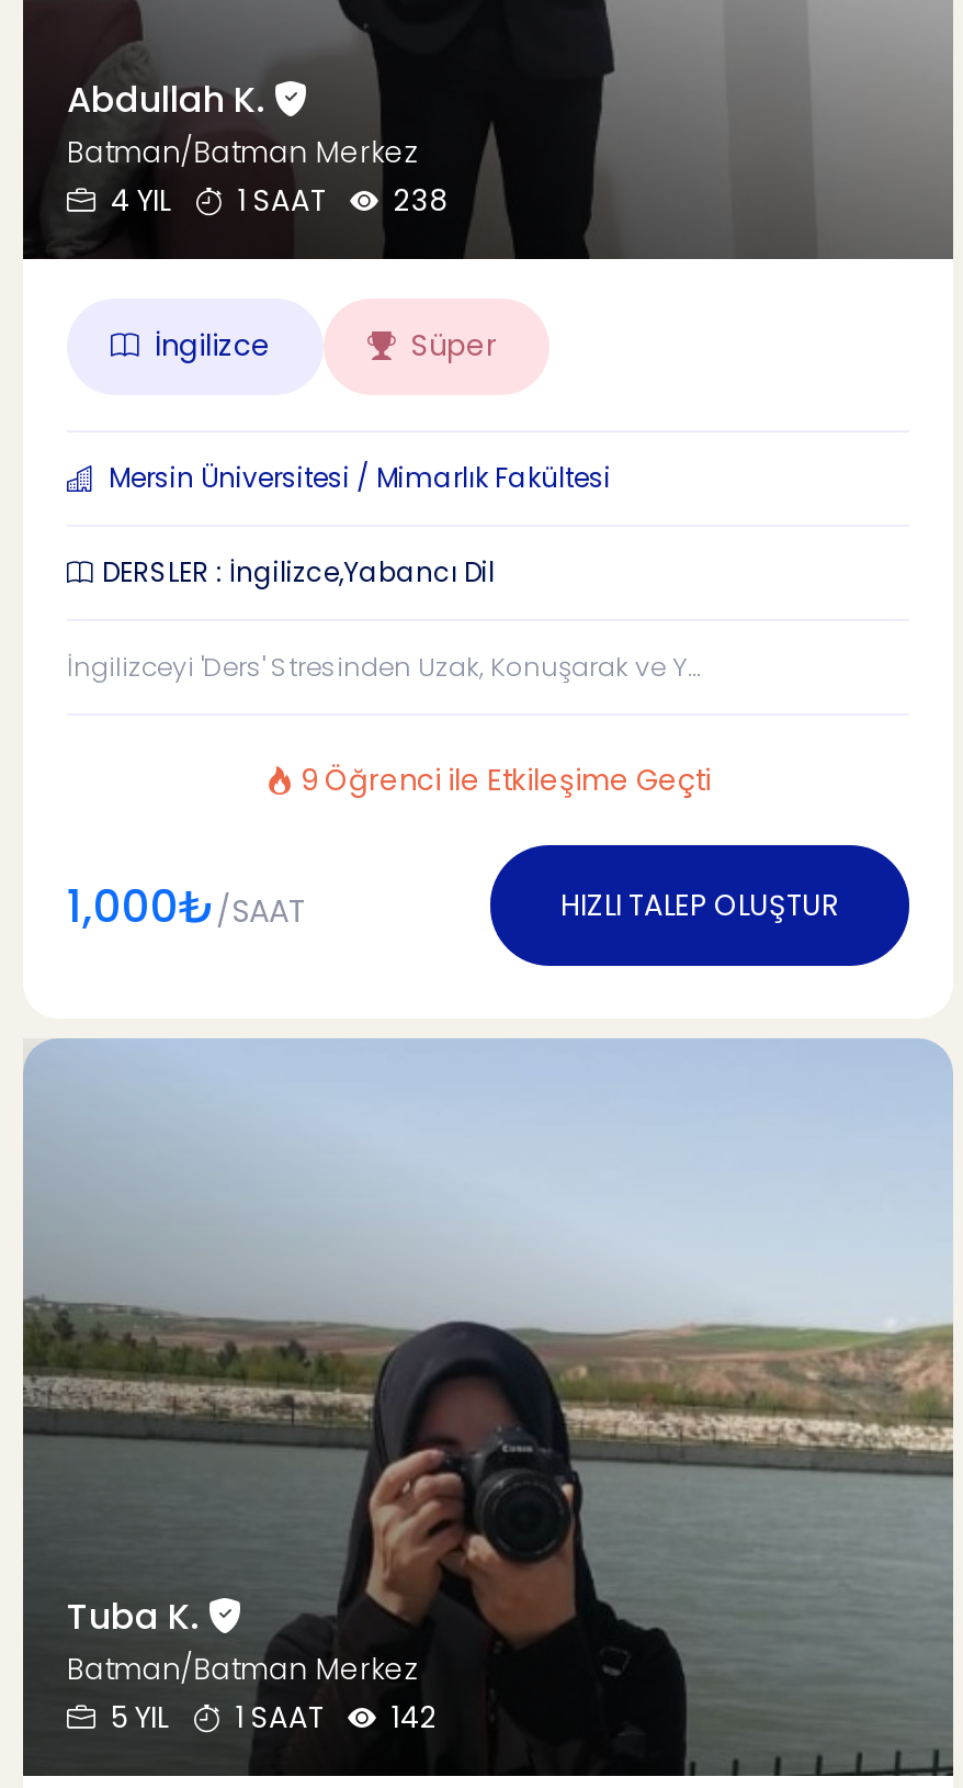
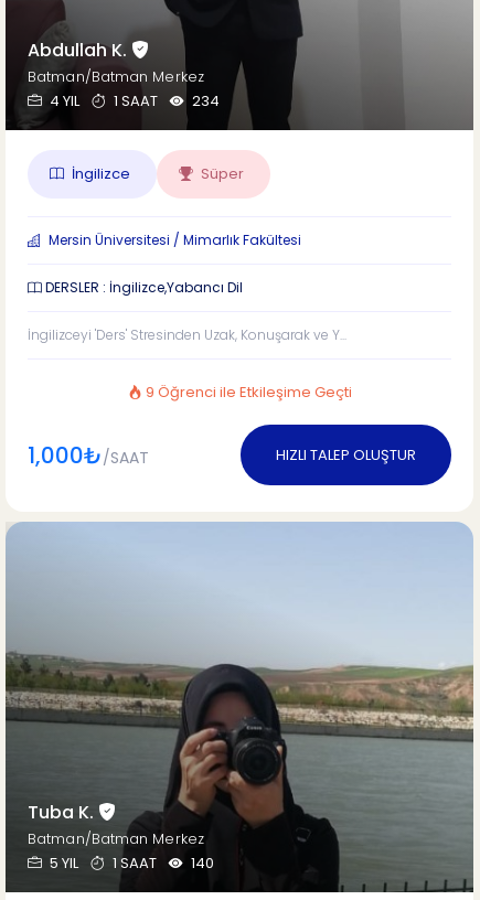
- 4 YIL 1 SAAT 238
+ 4 YIL 1 SAAT 234

- 5 YIL 1 SAAT 142
+ 5 YIL 1 SAAT 140
